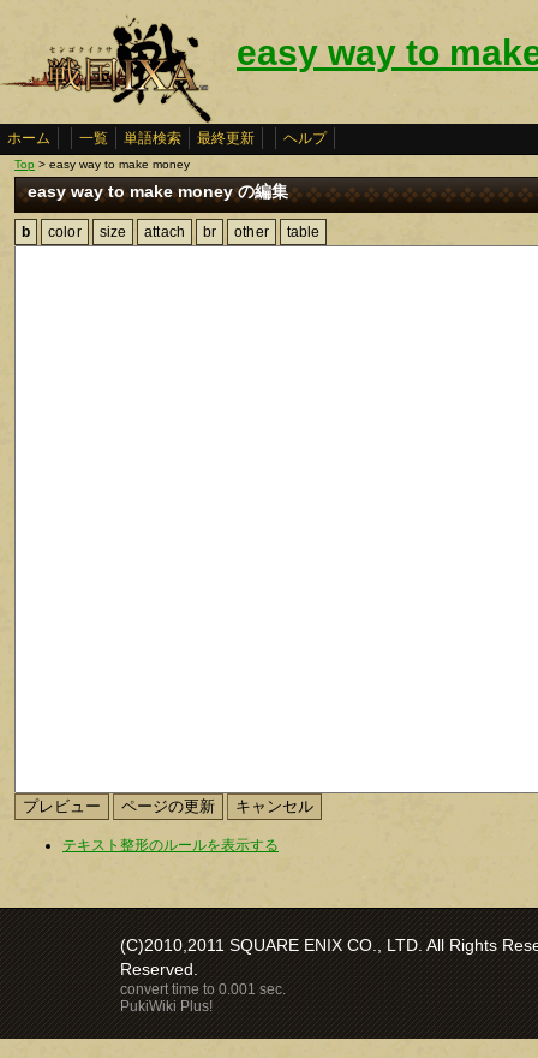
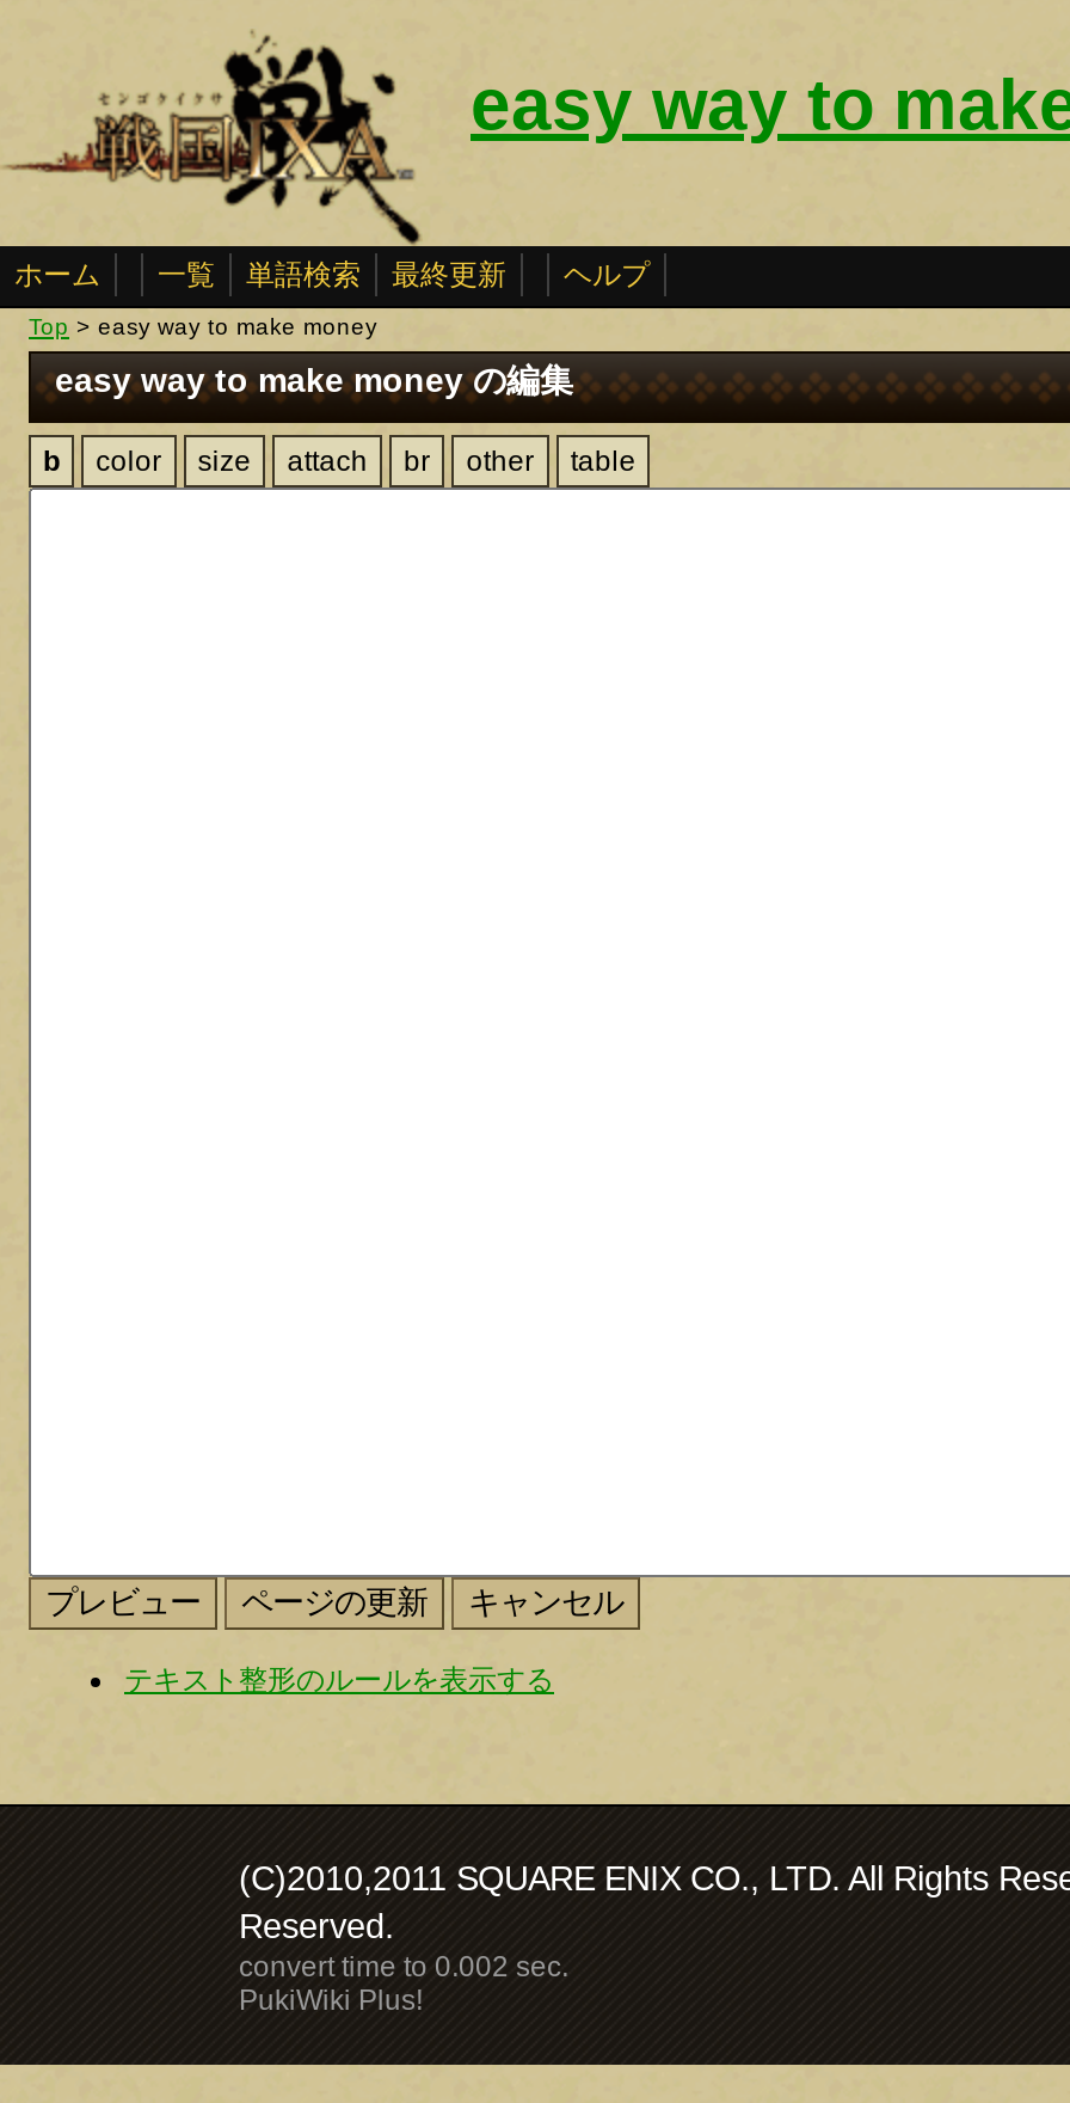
- convert time to 0.001 sec.
+ convert time to 0.002 sec.
